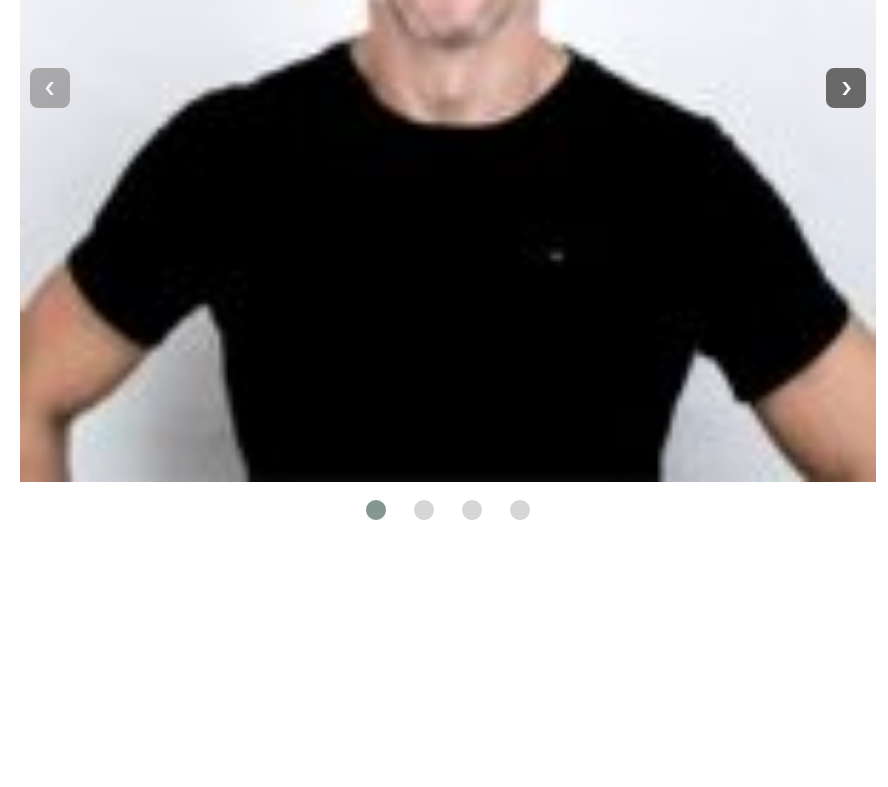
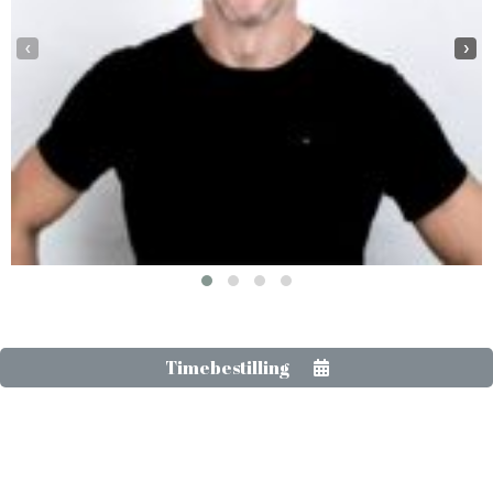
+ Timebestilling
